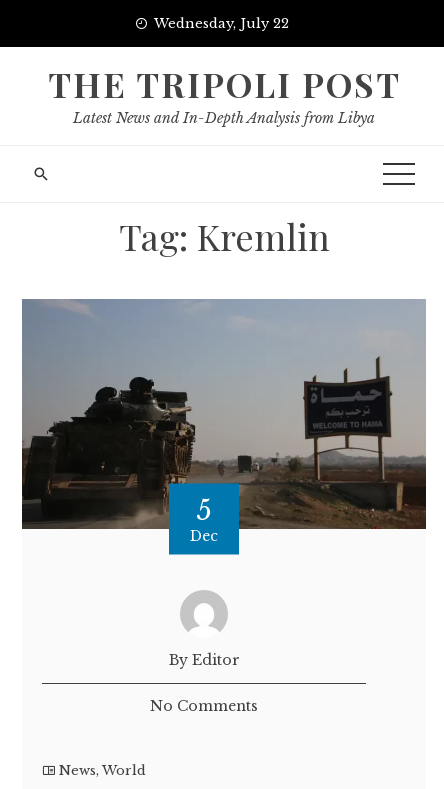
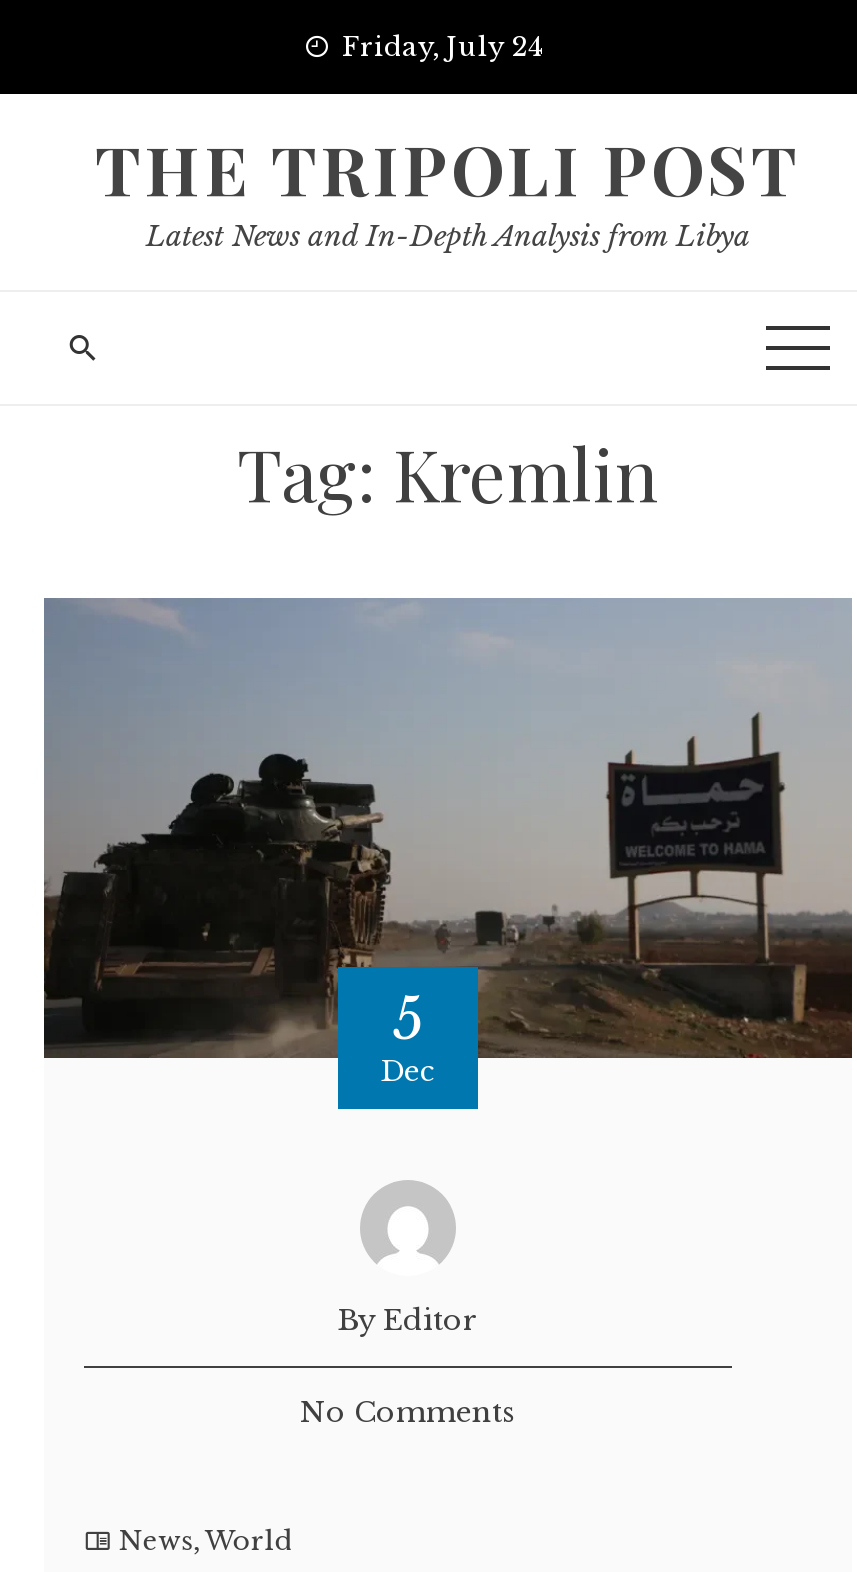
- Wednesday, July 22
+ Friday, July 24
